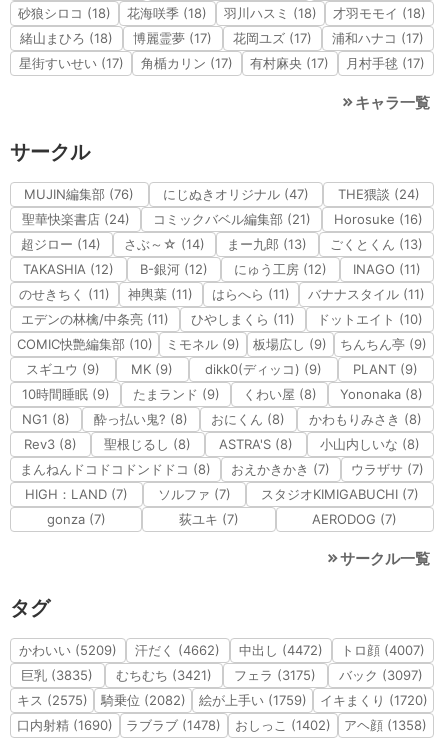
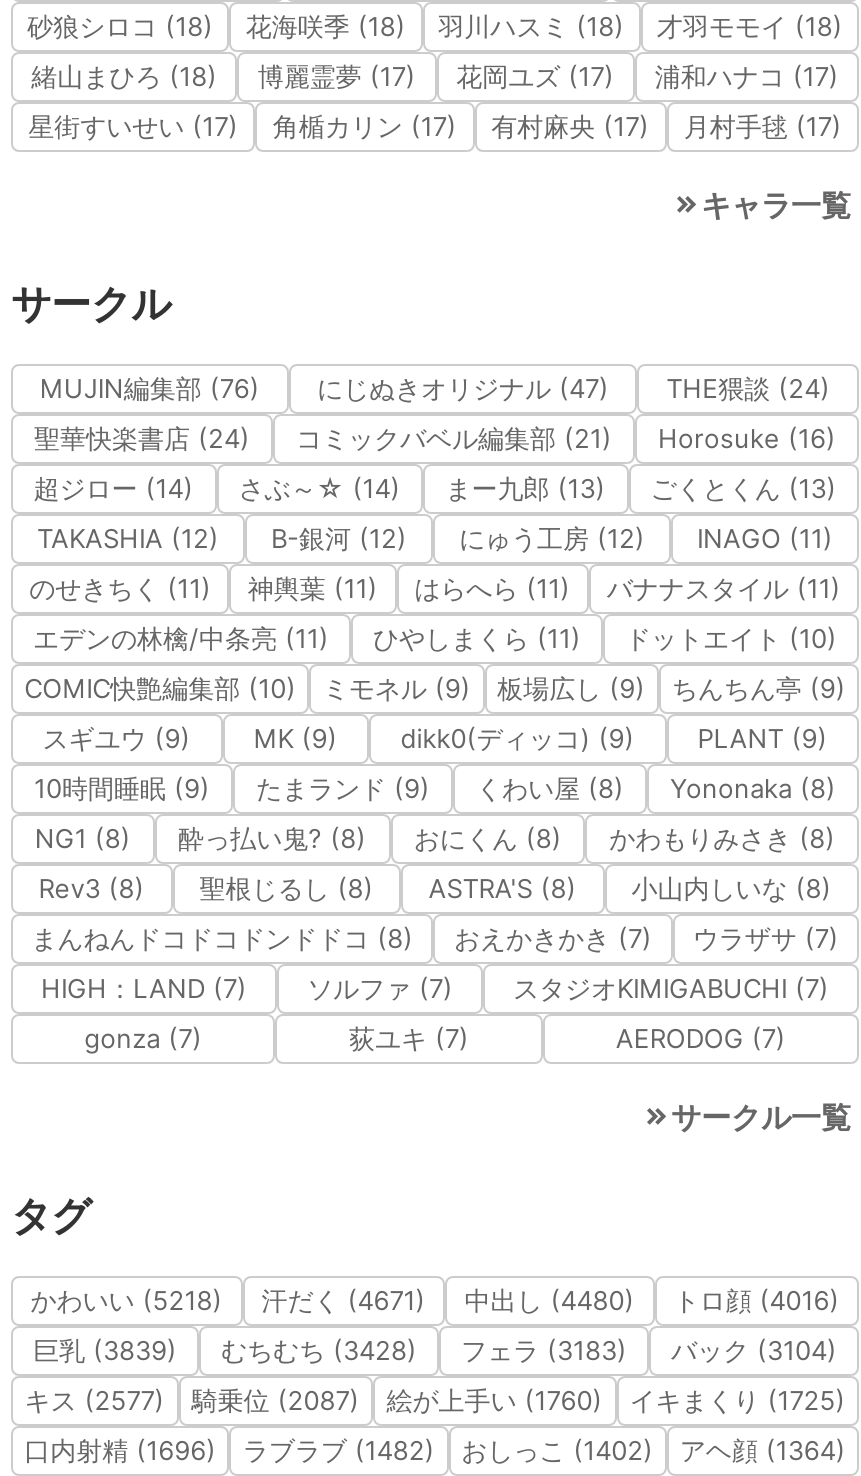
- かわいい (5209)
+ かわいい (5218)

- 汗だく (4662)
+ 汗だく (4671)

- 中出し (4472)
+ 中出し (4480)

- トロ顔 (4007)
+ トロ顔 (4016)

- 巨乳 (3835)
+ 巨乳 (3839)

- むちむち (3421)
+ むちむち (3428)

- フェラ (3175)
+ フェラ (3183)

- バック (3097)
+ バック (3104)

- キス (2575)
+ キス (2577)

- 騎乗位 (2082)
+ 騎乗位 (2087)

- 絵が上手い (1759)
+ 絵が上手い (1760)

- イキまくり (1720)
+ イキまくり (1725)

- 口内射精 (1690)
+ 口内射精 (1696)

- ラブラブ (1478)
+ ラブラブ (1482)

- アヘ顔 (1358)
+ アヘ顔 (1364)
